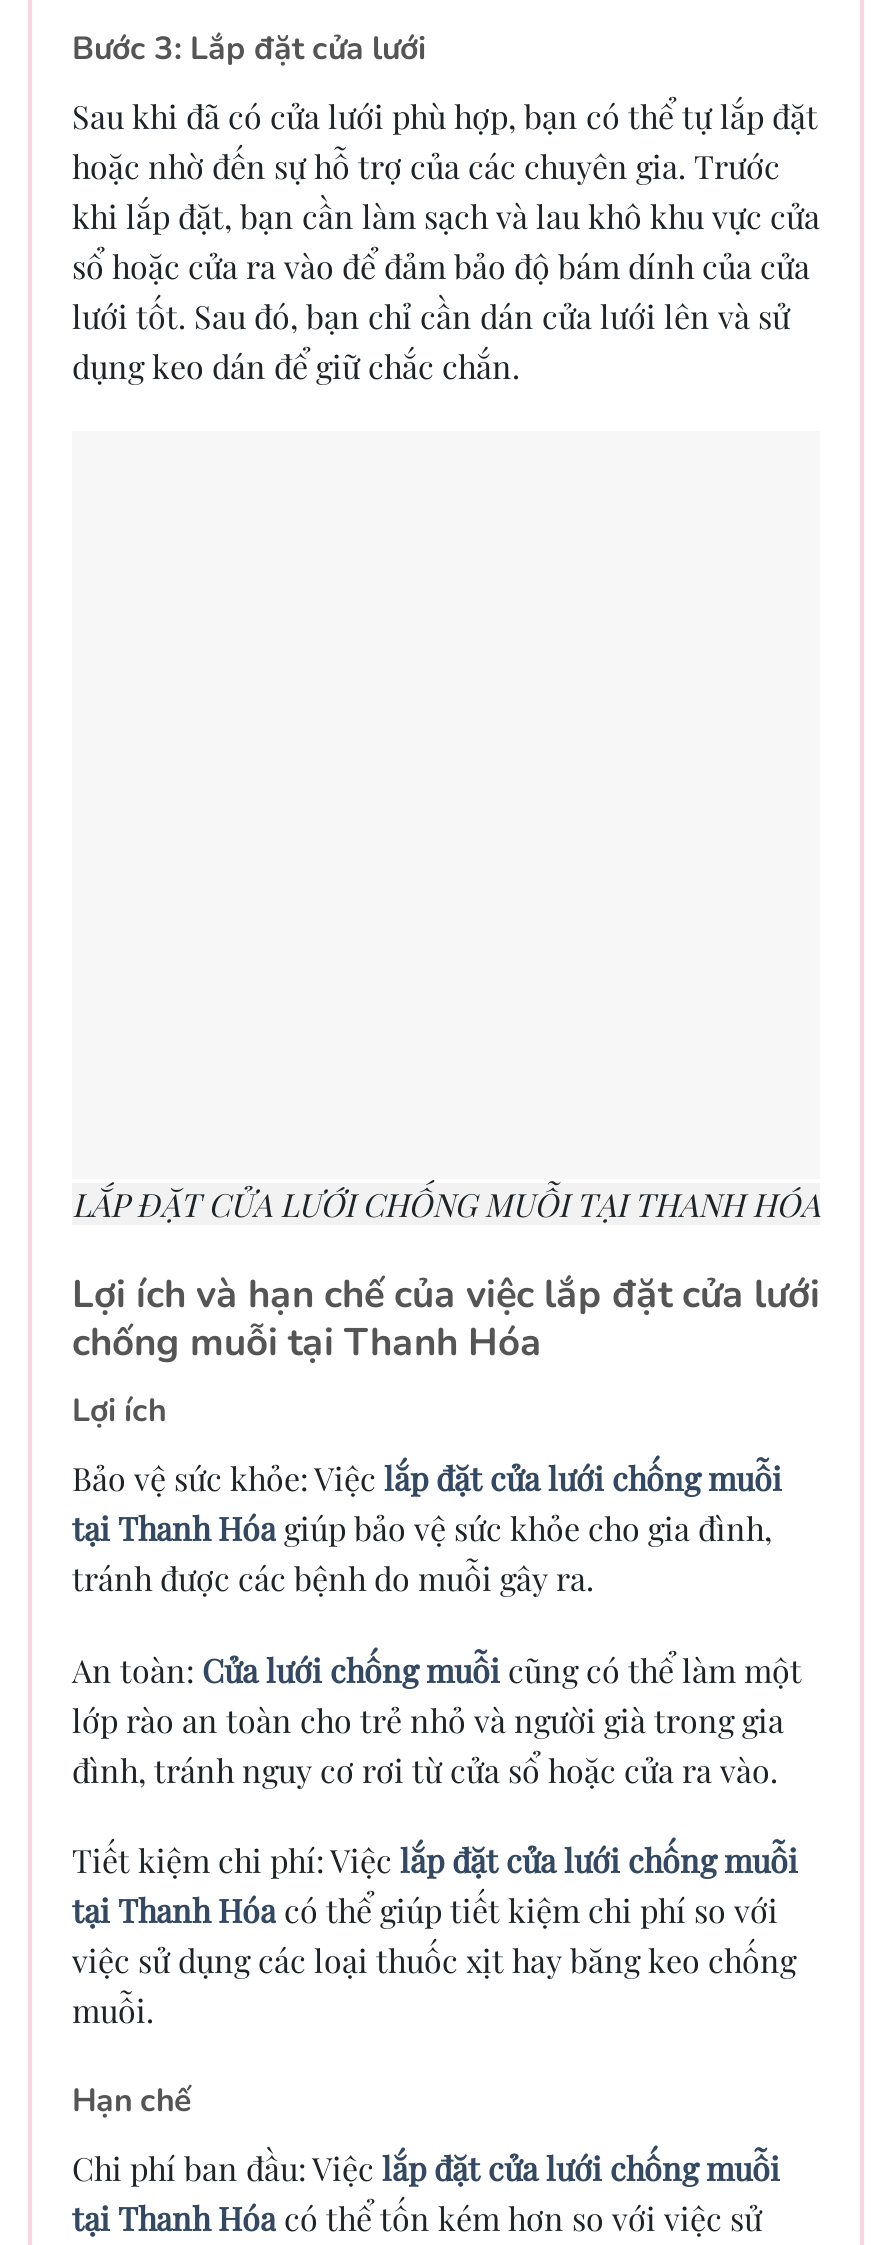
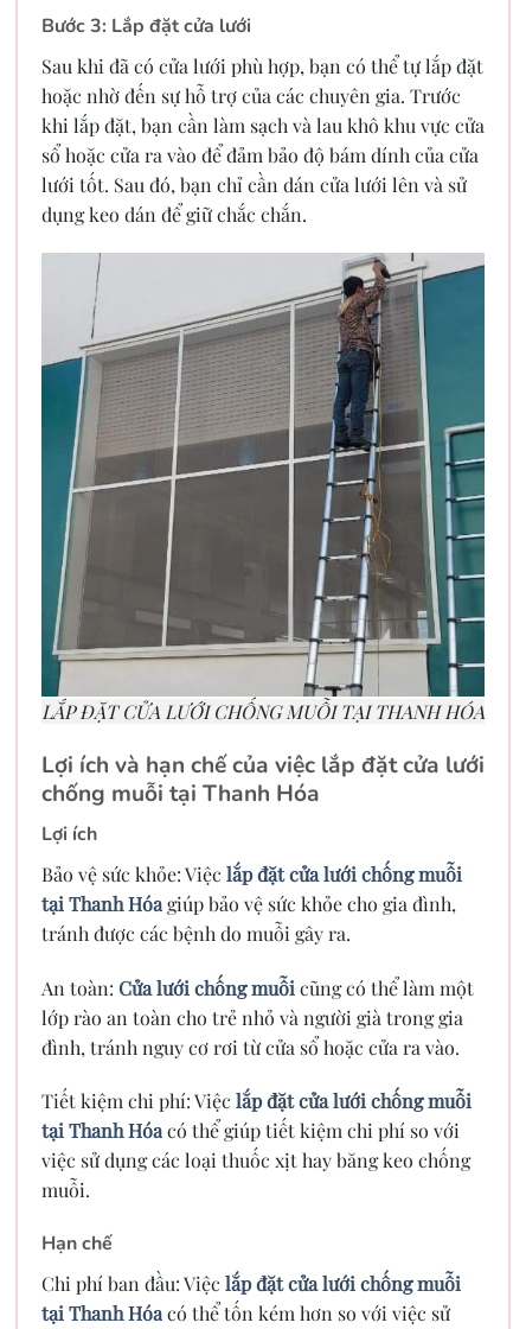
+ [image]
